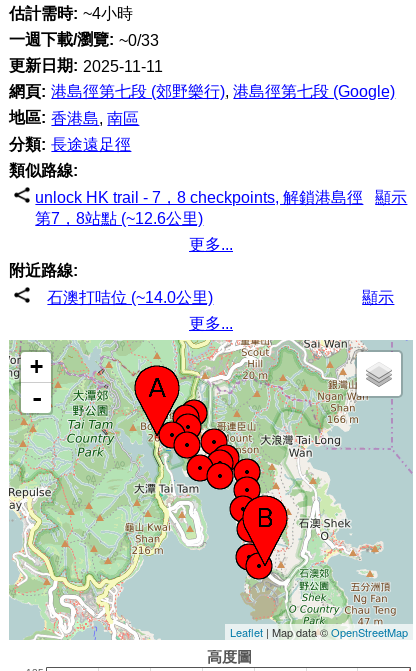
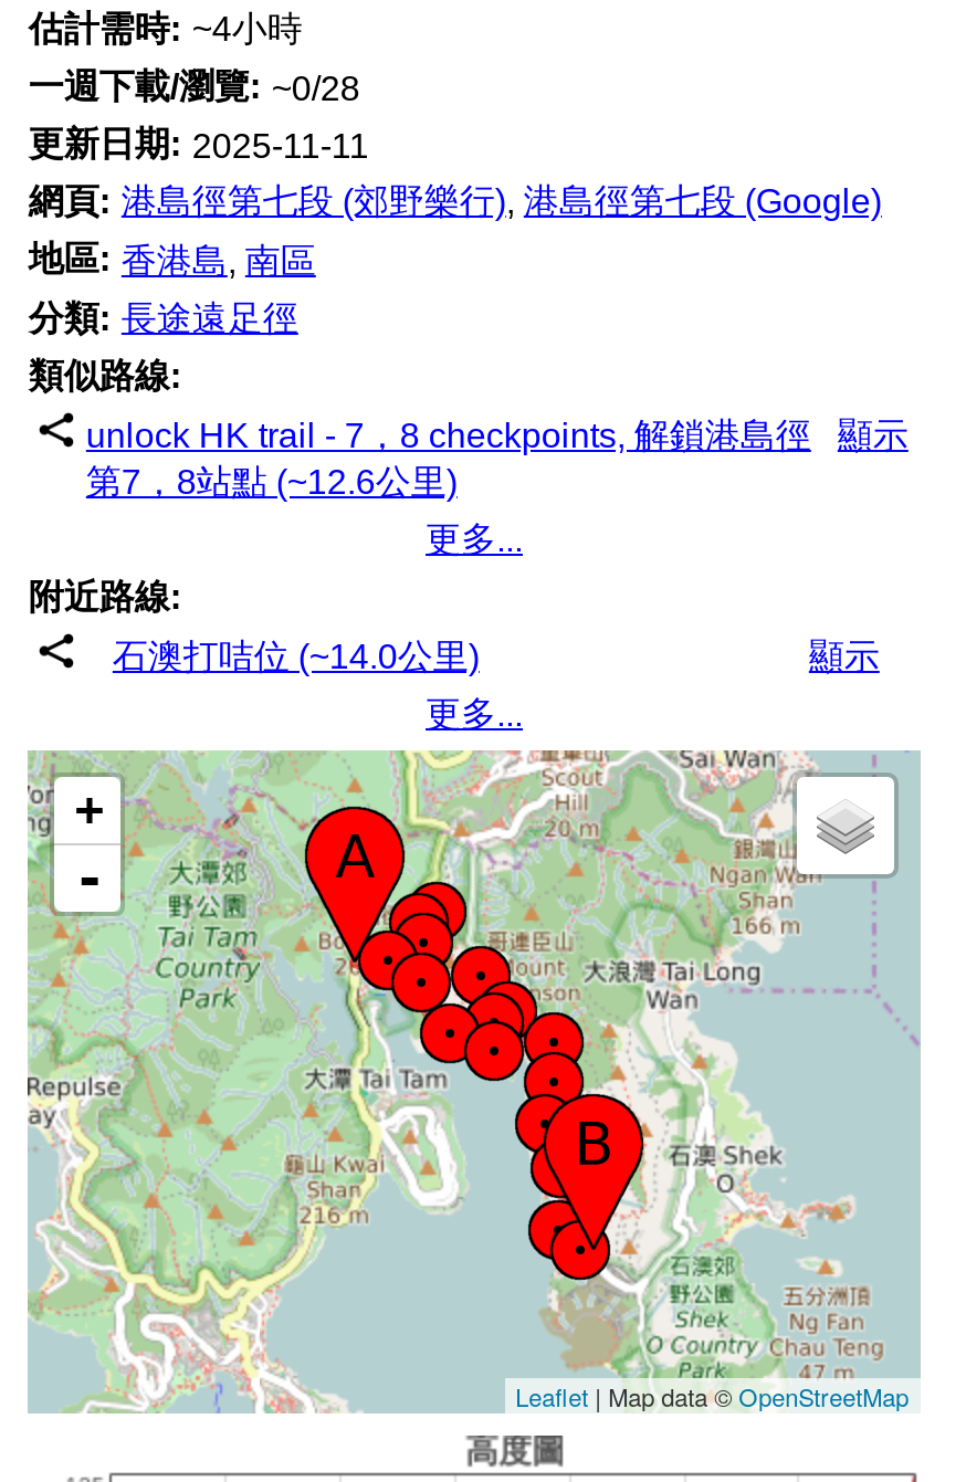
- 一週下載/瀏覽: ~0/33
+ 一週下載/瀏覽: ~0/28
